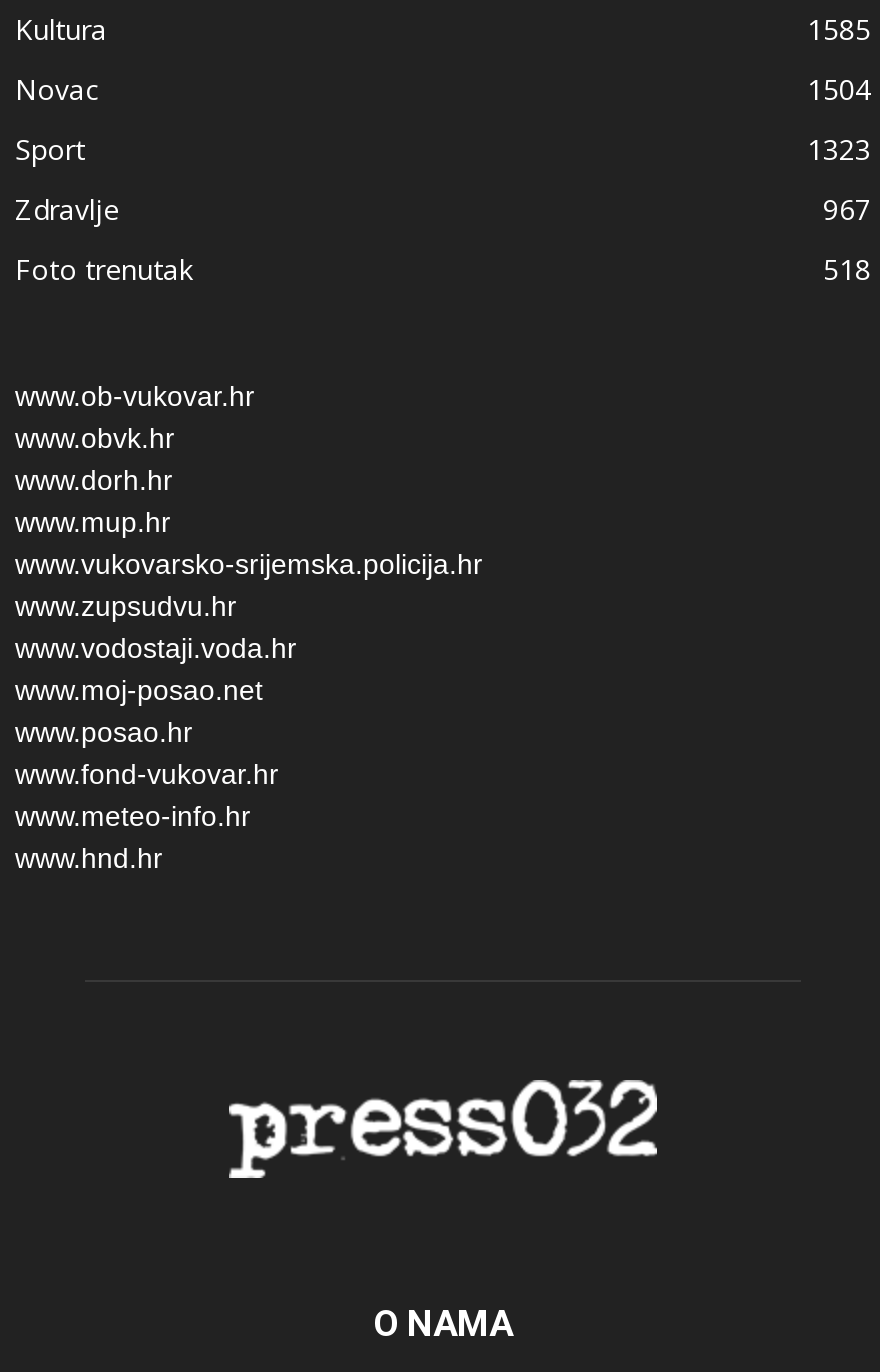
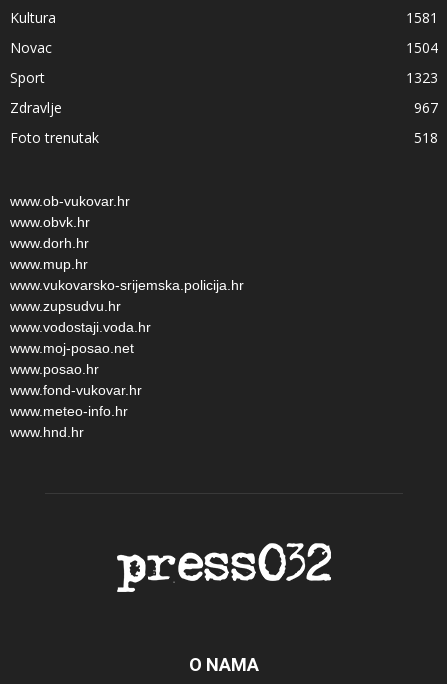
- 1585
+ 1581
